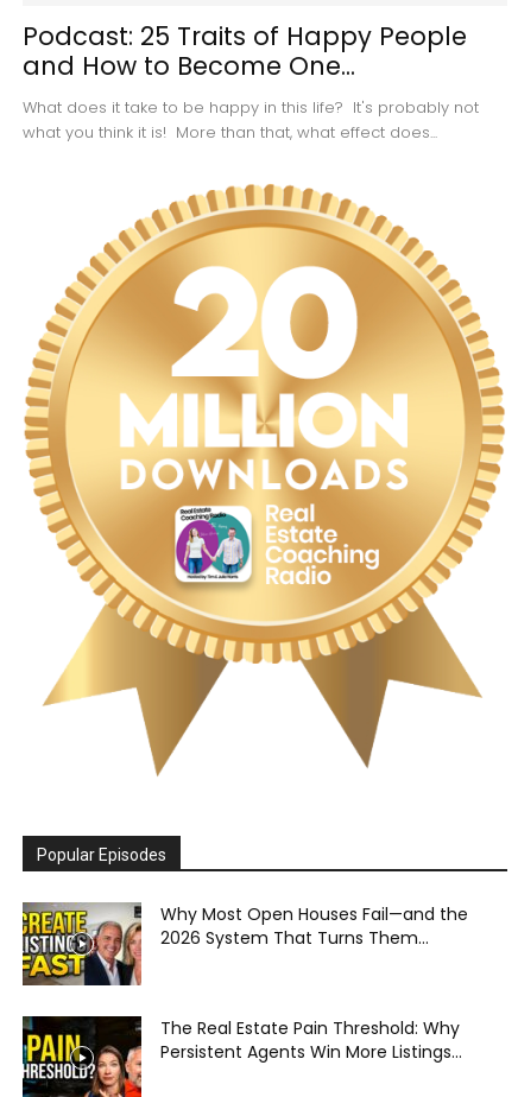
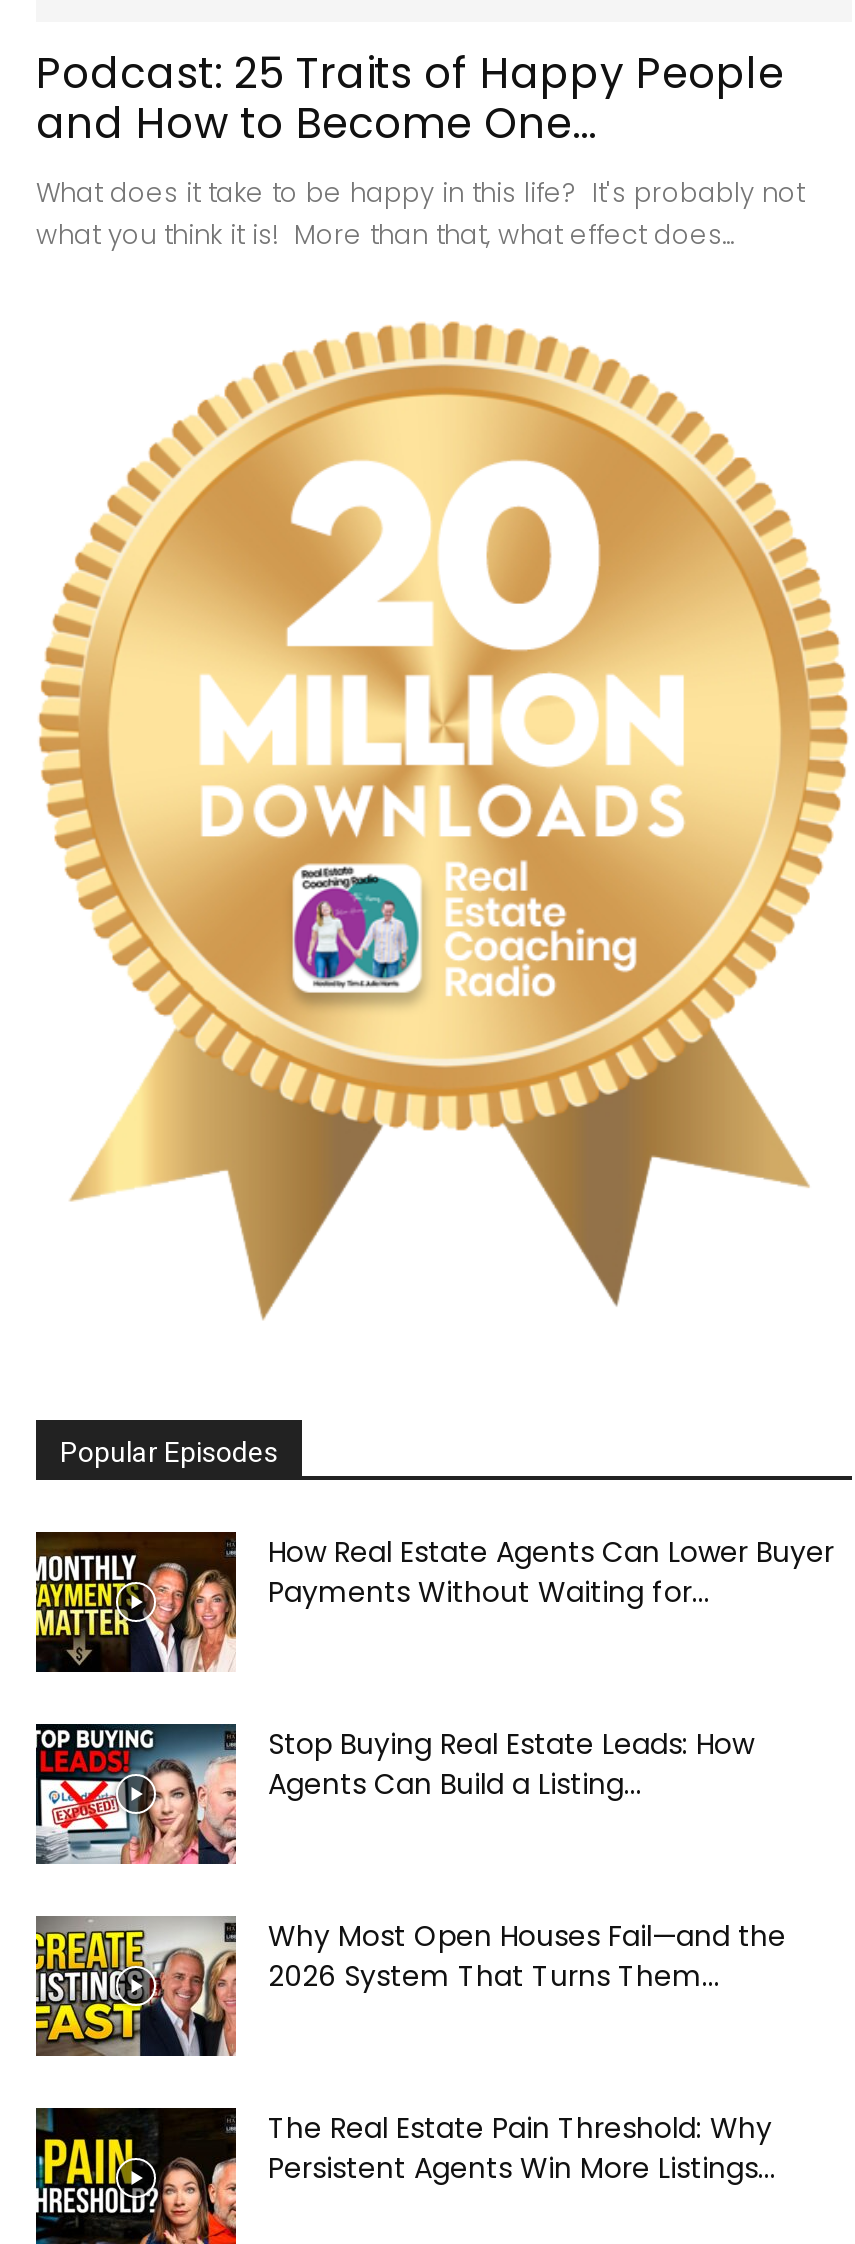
+ [image]
+ How Real Estate Agents Can Lower Buyer
+ Payments Without Waiting for...

+ [image]
+ Stop Buying Real Estate Leads: How
+ Agents Can Build a Listing...
